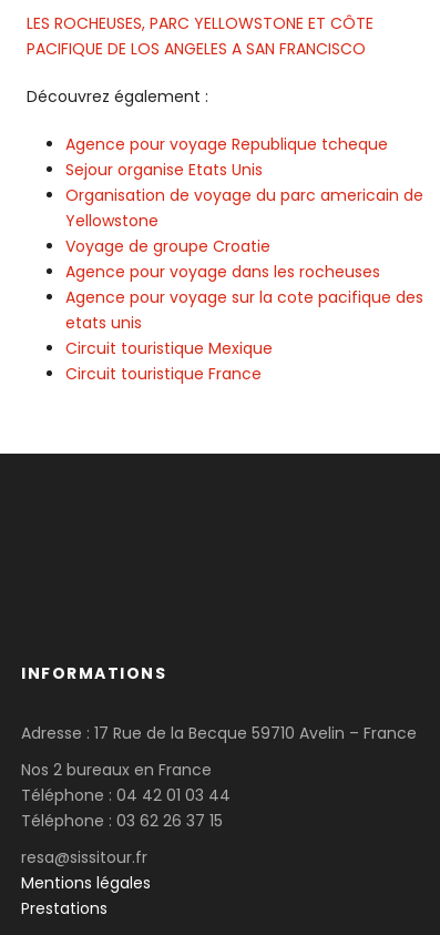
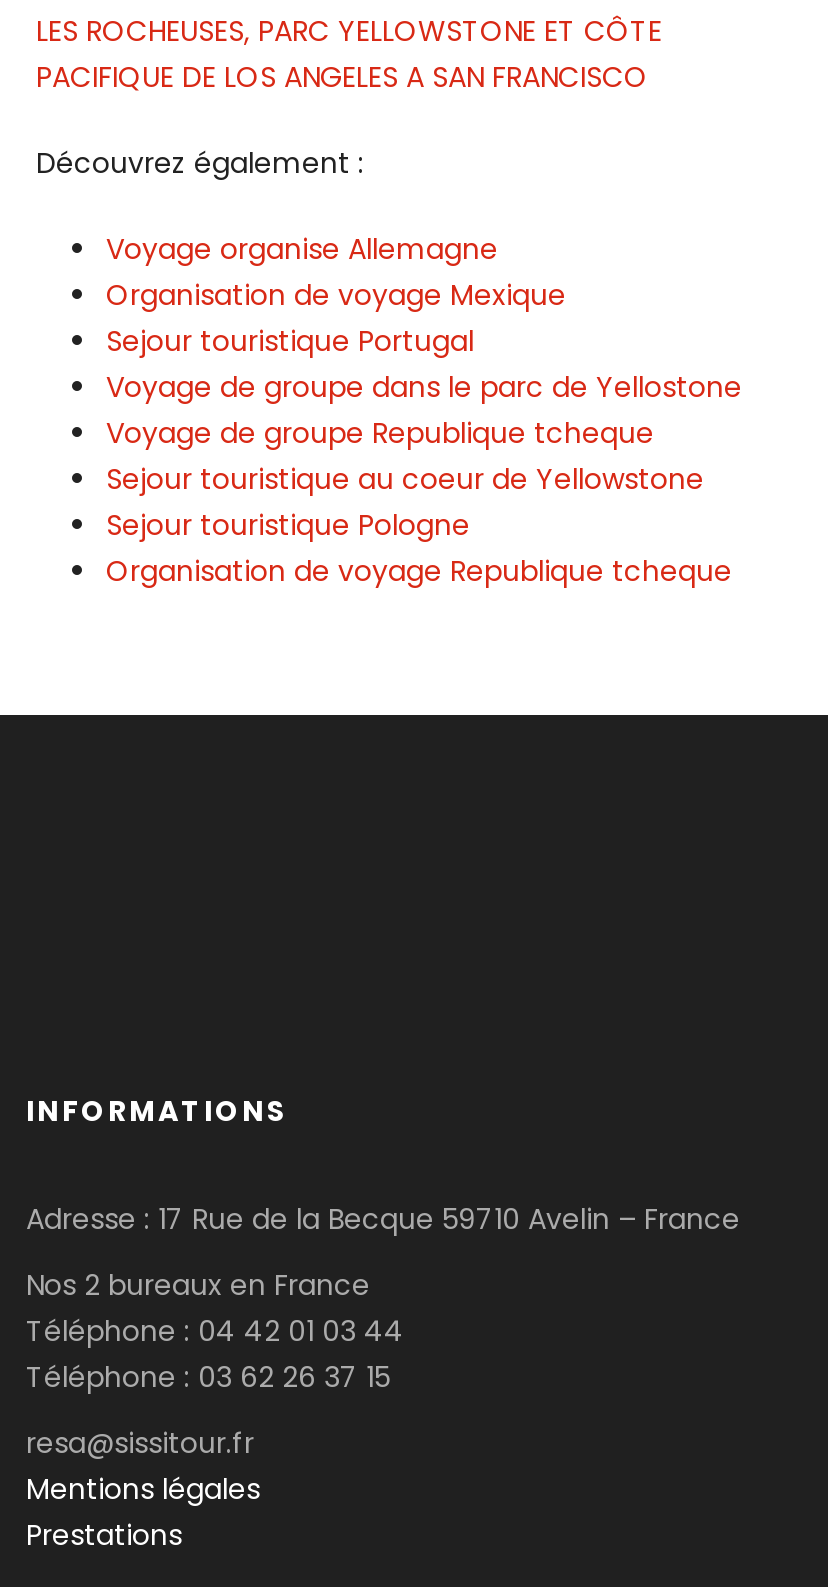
- Agence pour voyage Republique tcheque
- Sejour organise Etats Unis
- Organisation de voyage du parc americain de
- Yellowstone
- Voyage de groupe Croatie
- Agence pour voyage dans les rocheuses
- Agence pour voyage sur la cote pacifique des
- etats unis
- Circuit touristique Mexique
- Circuit touristique France
+ Voyage organise Allemagne
+ Organisation de voyage Mexique
+ Sejour touristique Portugal
+ Voyage de groupe dans le parc de Yellostone
+ Voyage de groupe Republique tcheque
+ Sejour touristique au coeur de Yellowstone
+ Sejour touristique Pologne
+ Organisation de voyage Republique tcheque
